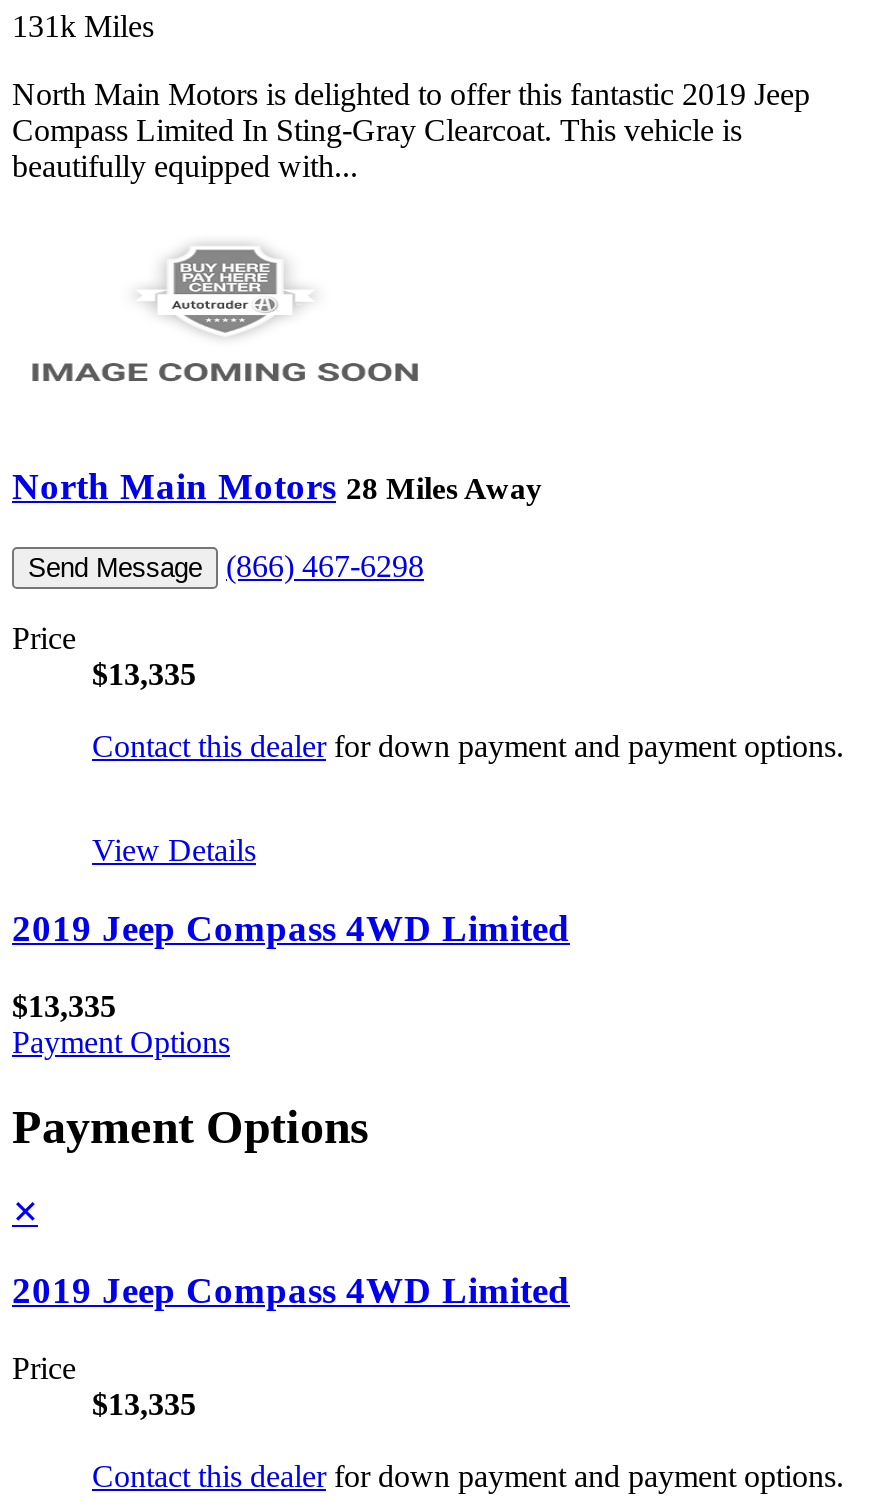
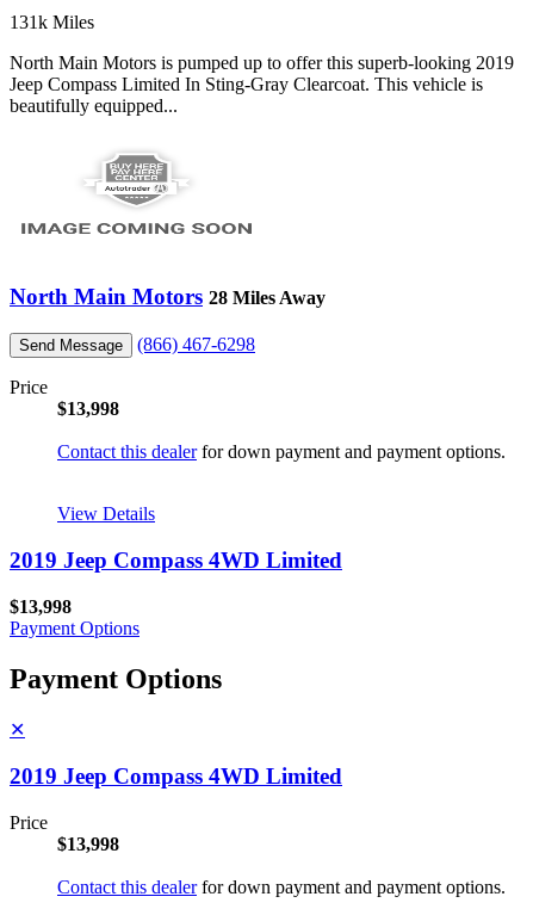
- North Main Motors is delighted to offer this fantastic 2019 Jeep
- Compass Limited In Sting-Gray Clearcoat. This vehicle is
- beautifully equipped with...
+ North Main Motors is pumped up to offer this superb-looking 2019
+ Jeep Compass Limited In Sting-Gray Clearcoat. This vehicle is
+ beautifully equipped...

- $13,335
+ $13,998

- $13,335
+ $13,998

- $13,335
+ $13,998
